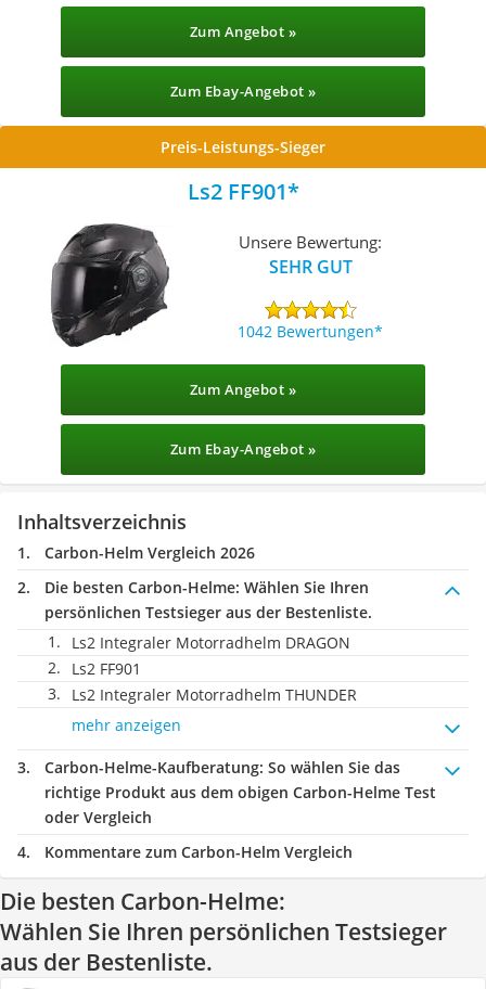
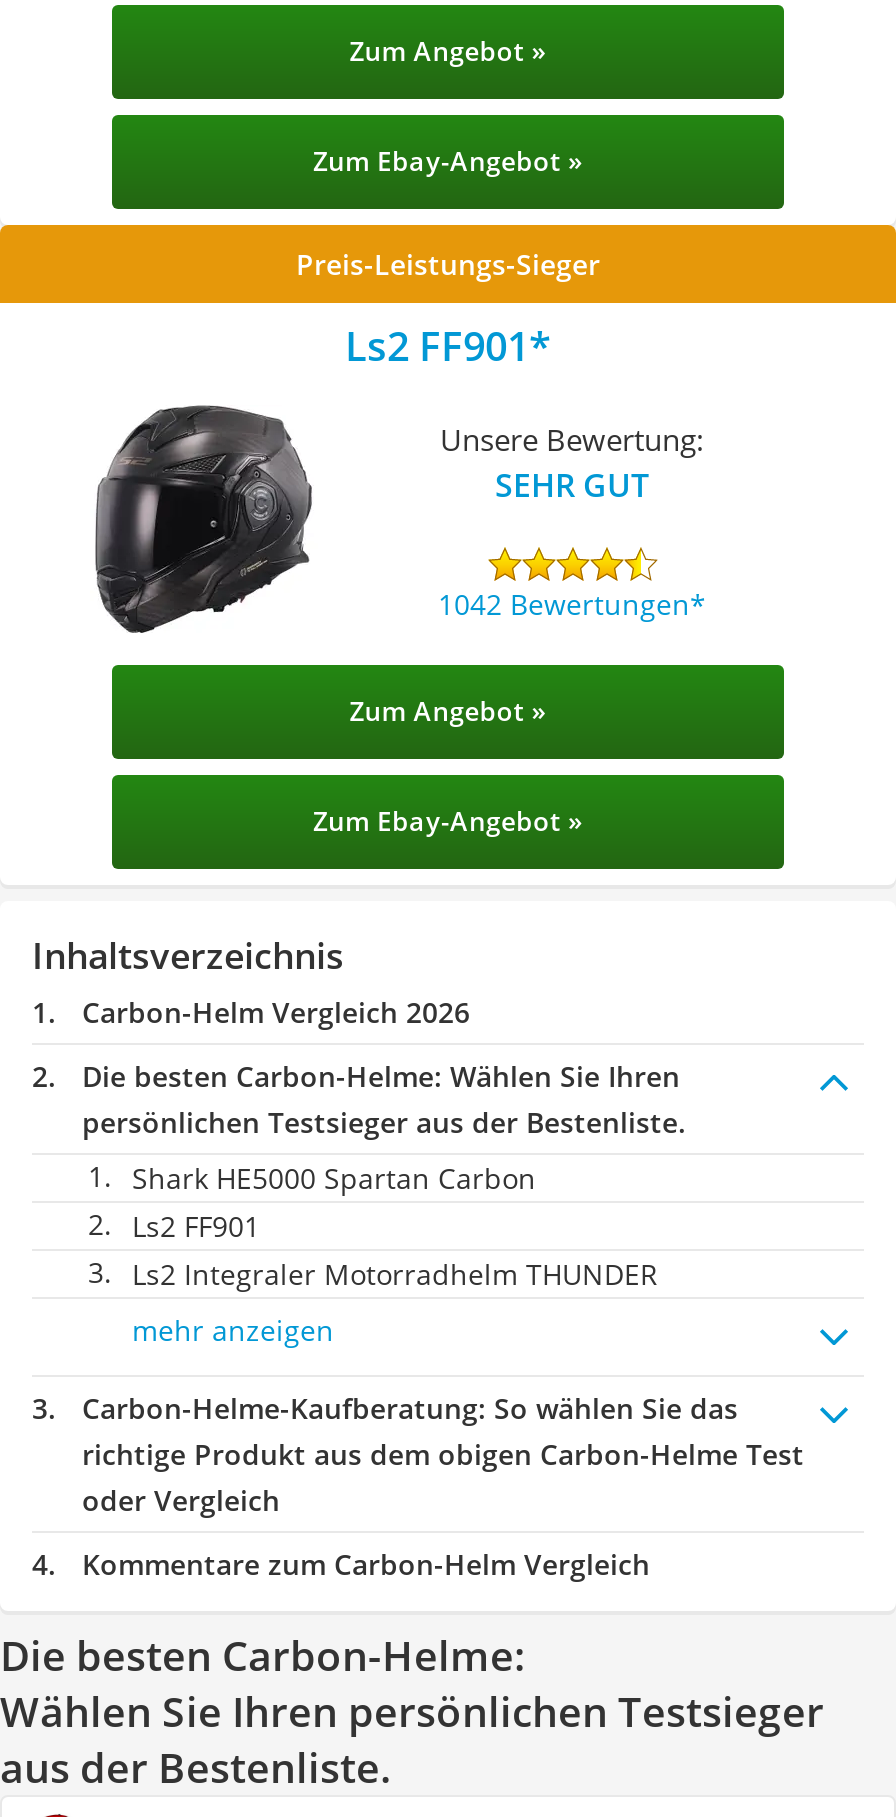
- Ls2 Integraler Motorradhelm DRAGON
+ Shark HE5000 Spartan Carbon
